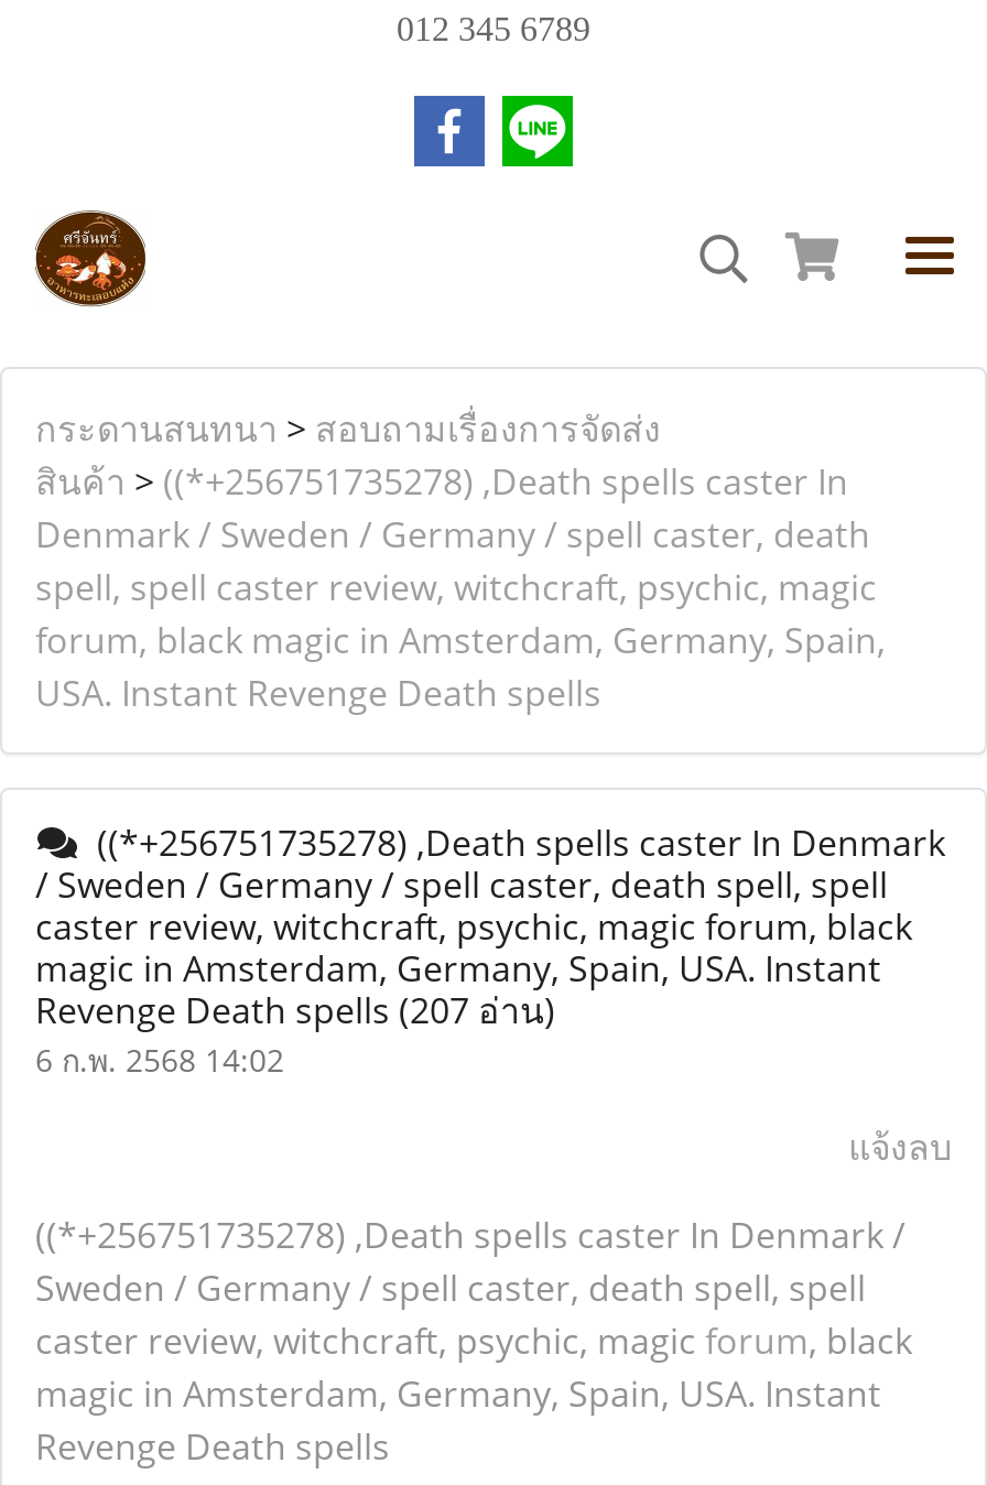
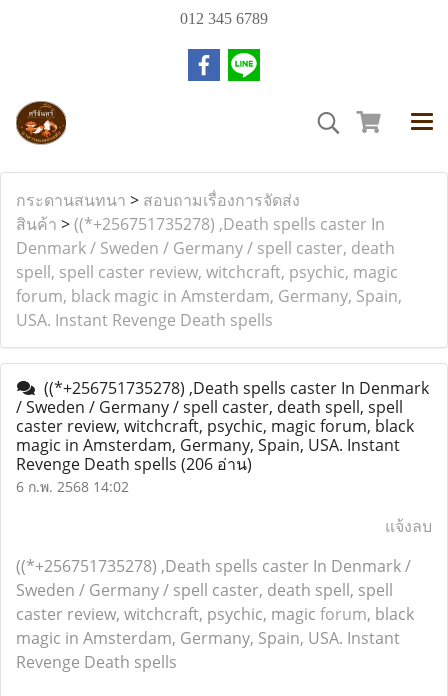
- Revenge Death spells (207 อ่าน)
+ Revenge Death spells (206 อ่าน)
